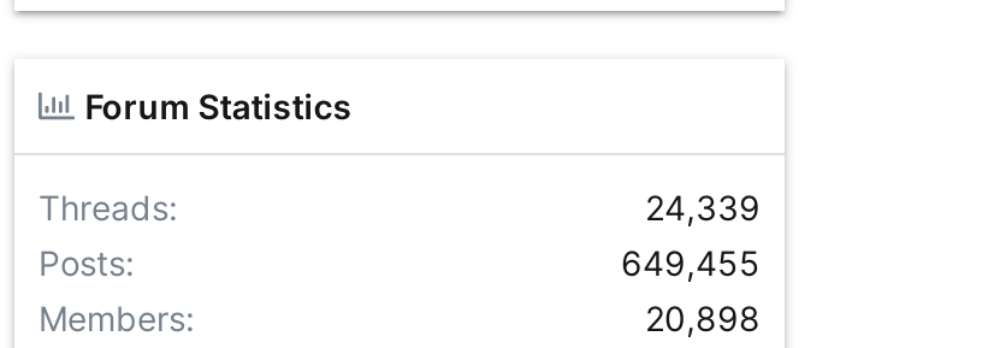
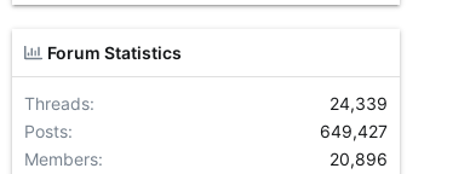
- 649,455
+ 649,427

- 20,898
+ 20,896
